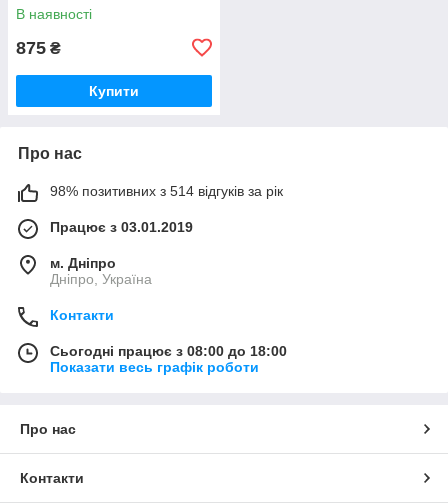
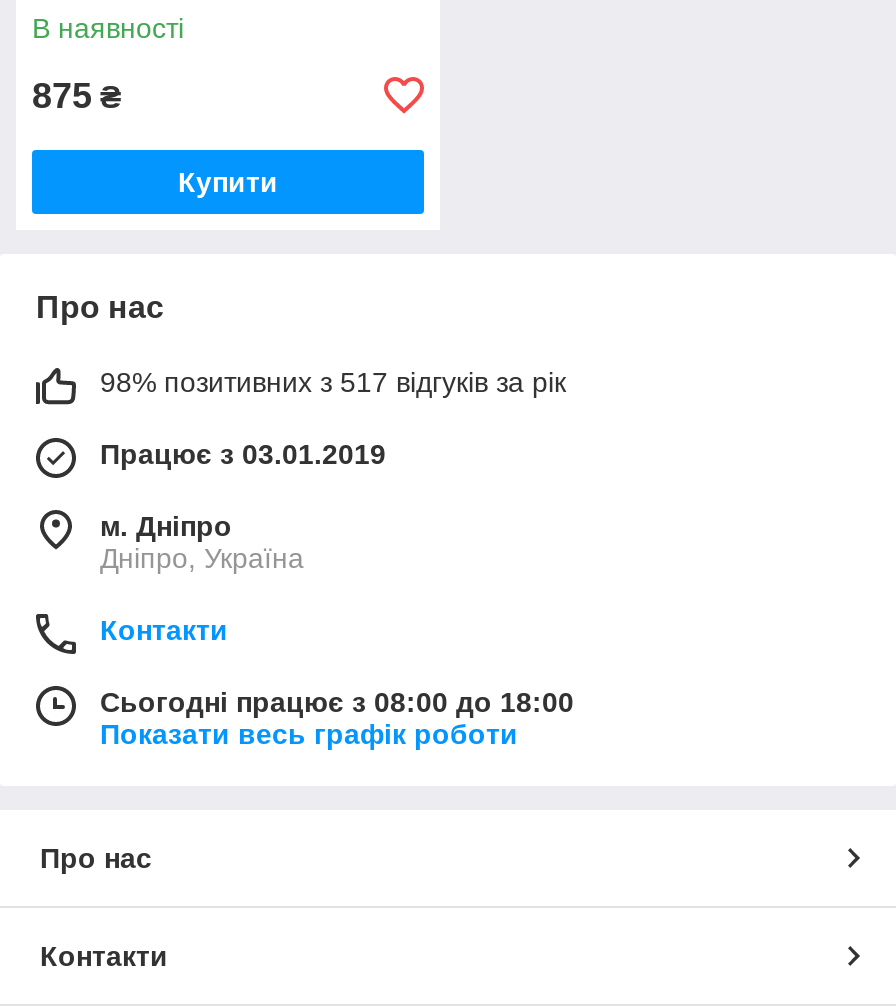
- 98% позитивних з 514 відгуків за рік
+ 98% позитивних з 517 відгуків за рік
